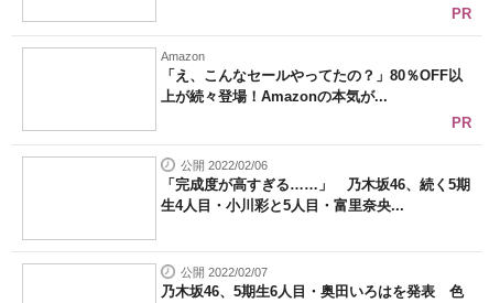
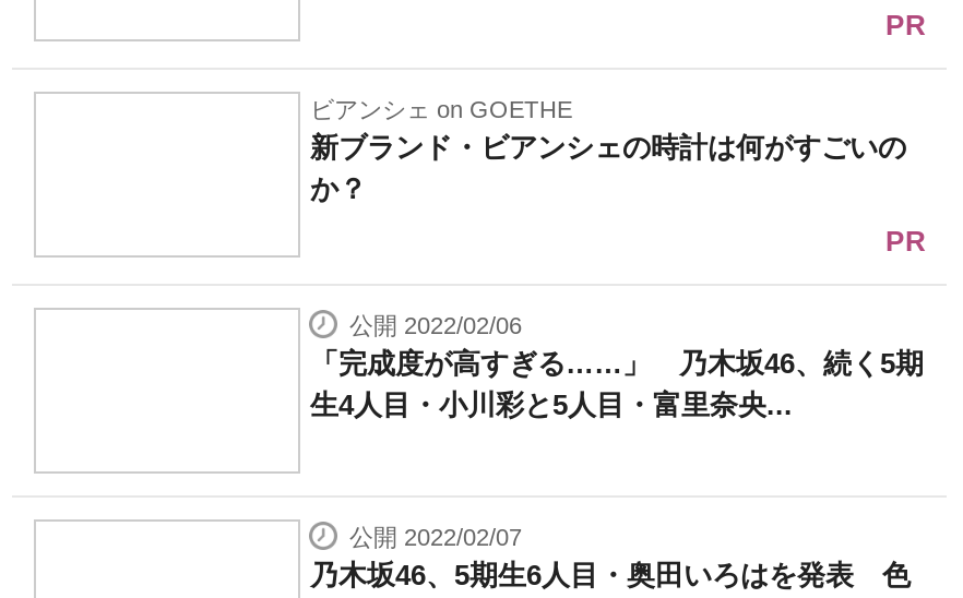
- Amazon
- 「え、こんなセールやってたの？」80％OFF以
- 上が続々登場！Amazonの本気が...
+ ビアンシェ on GOETHE
+ 新ブランド・ビアンシェの時計は何がすごいの
+ か？
